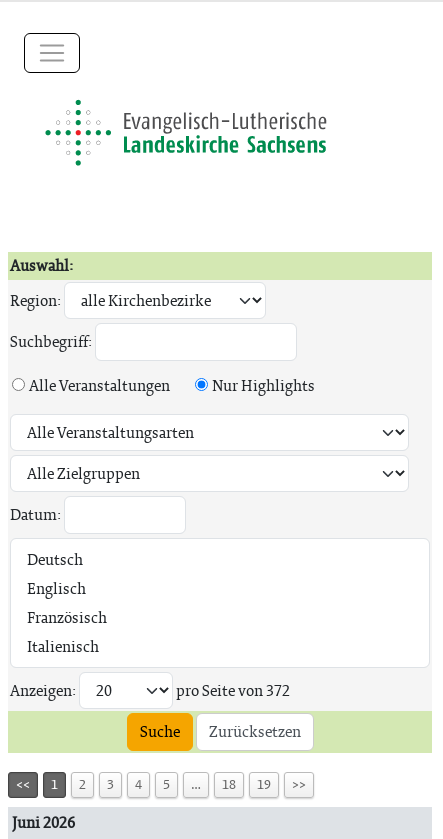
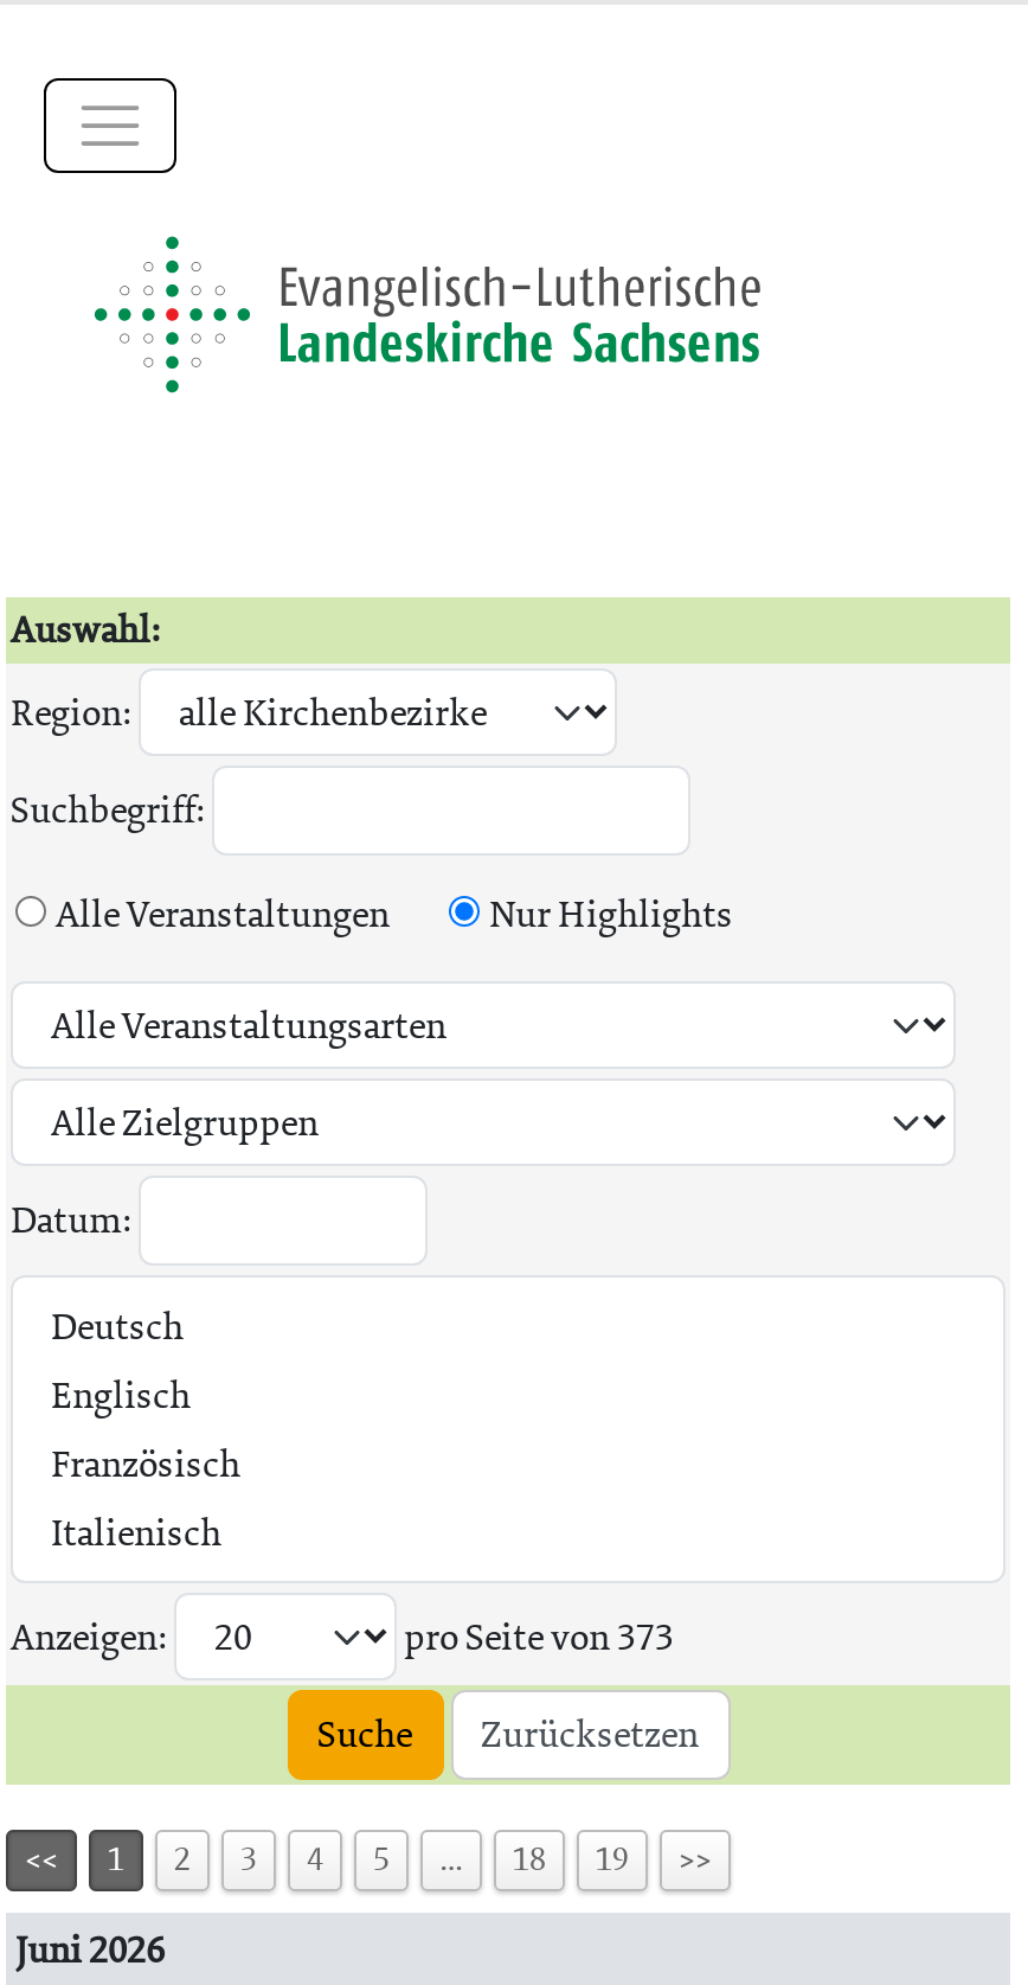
- pro Seite von372
+ pro Seite von373
